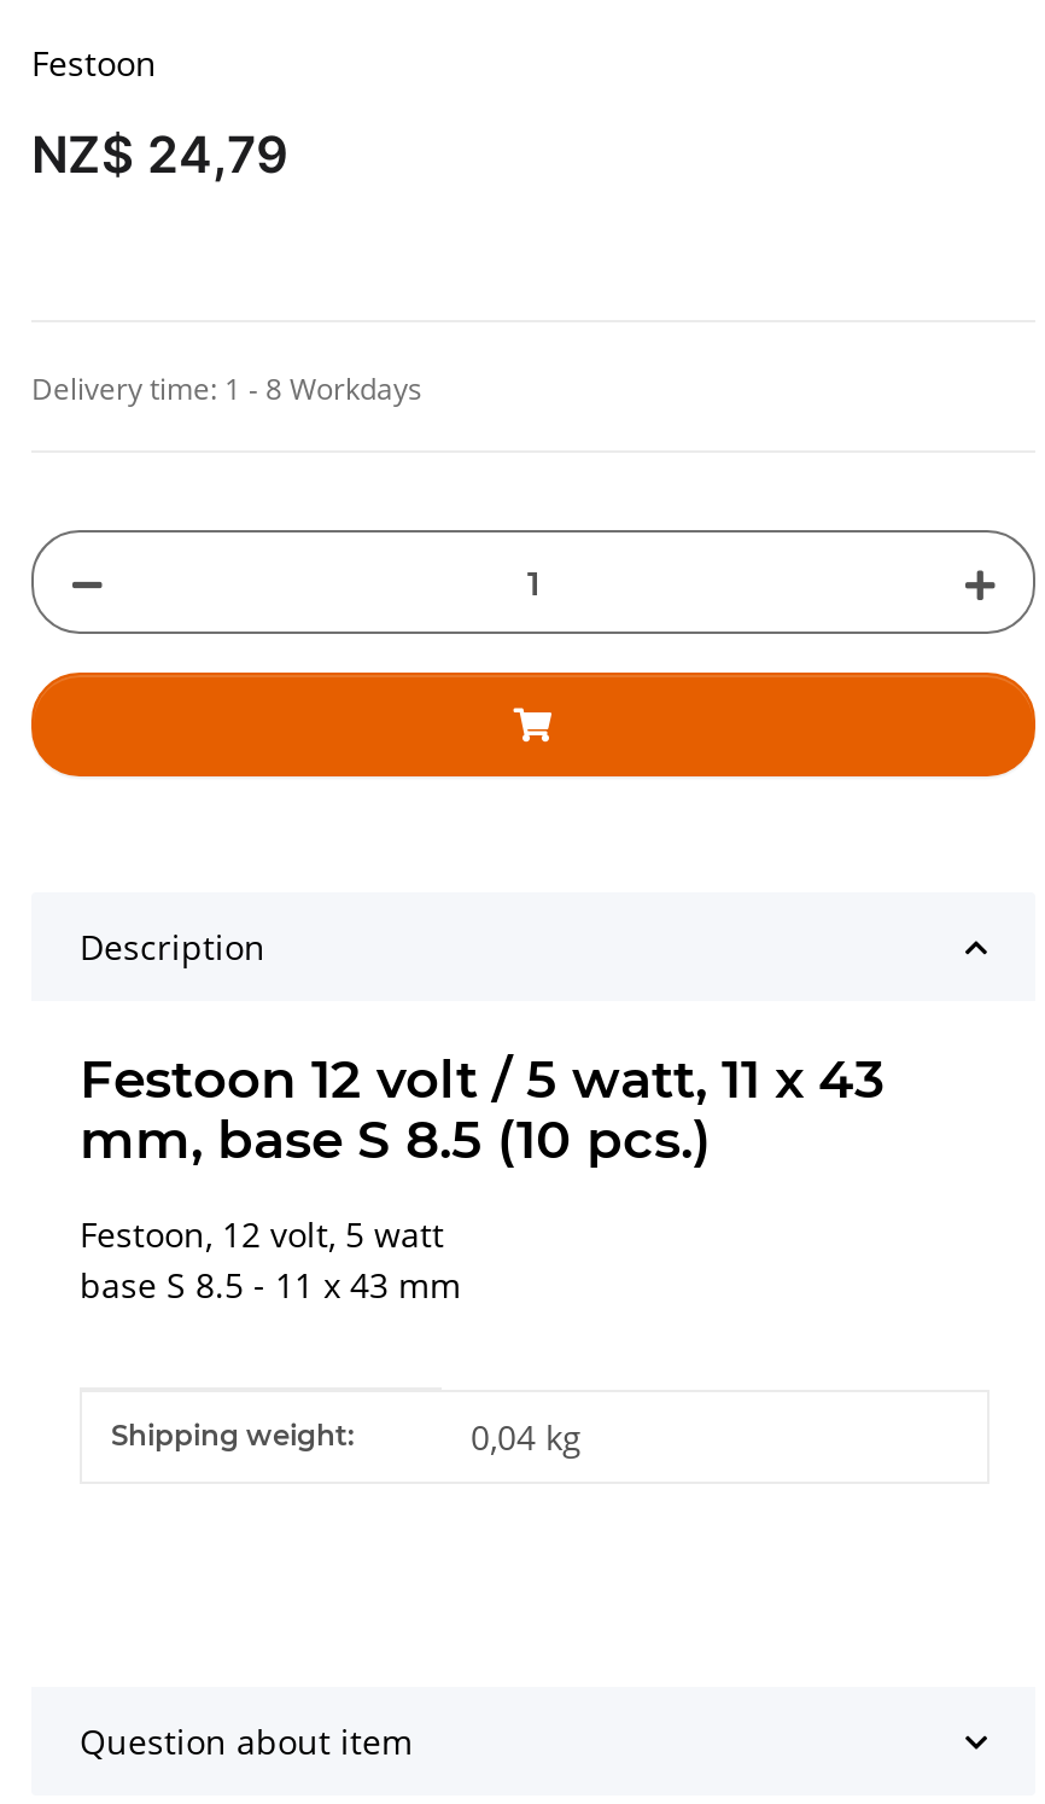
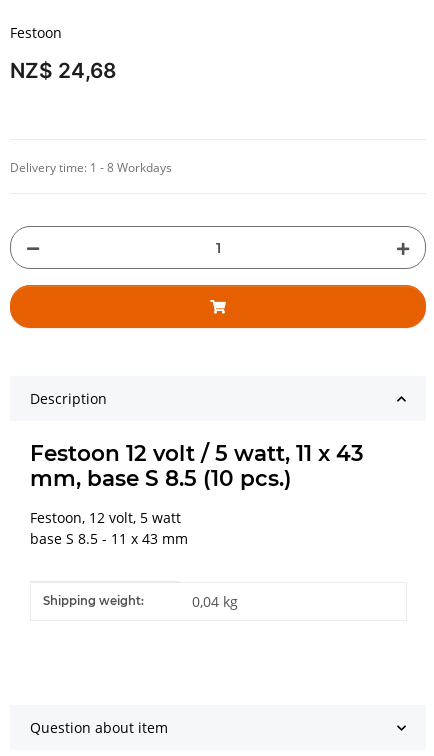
- NZ$ 24,79
+ NZ$ 24,68
